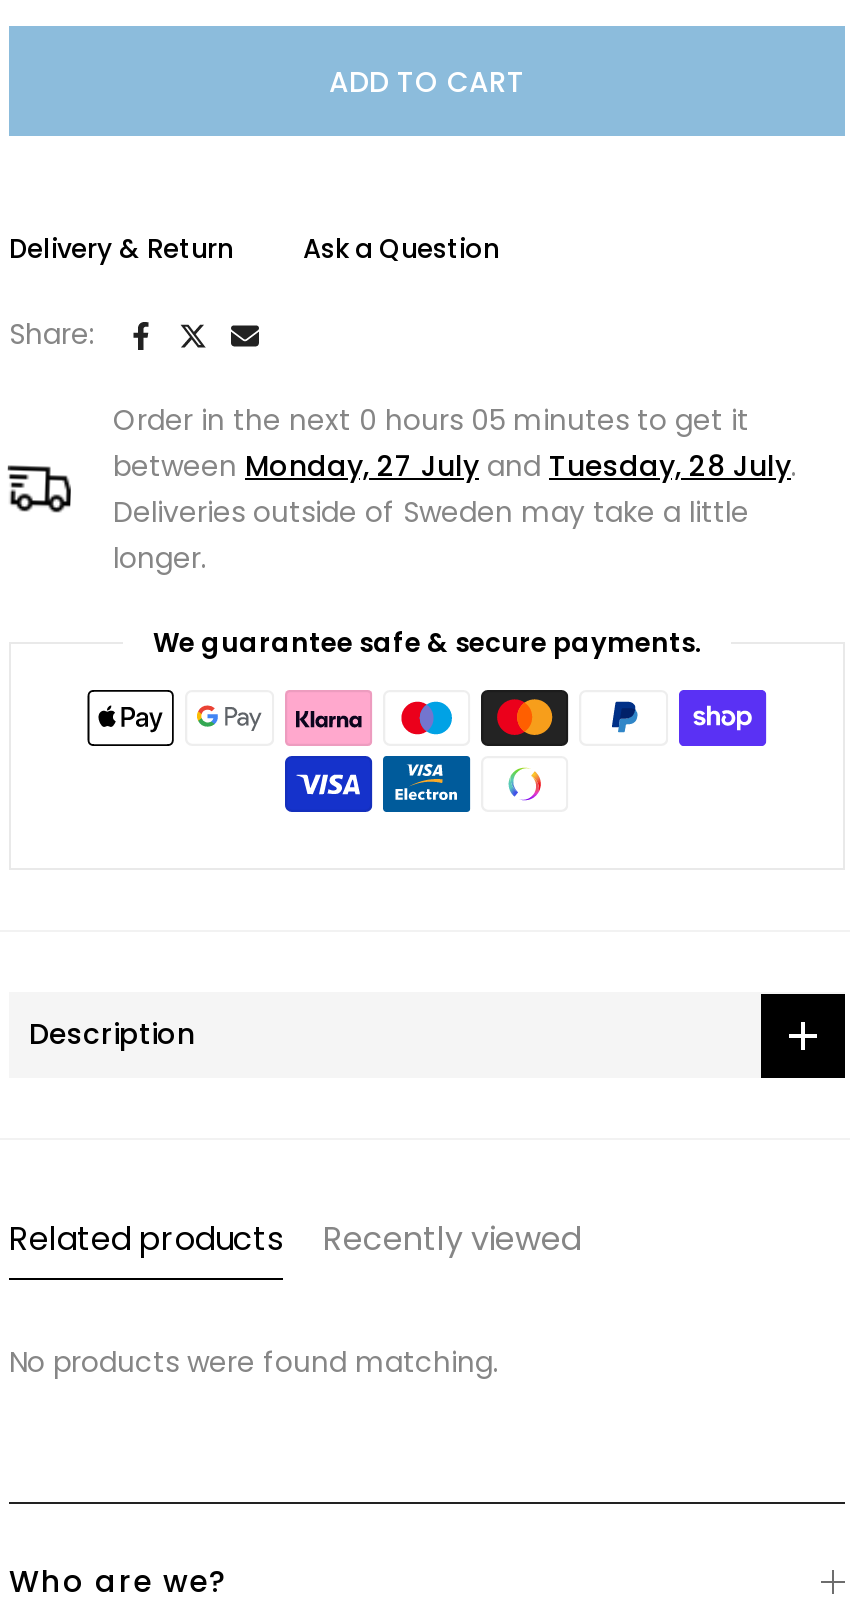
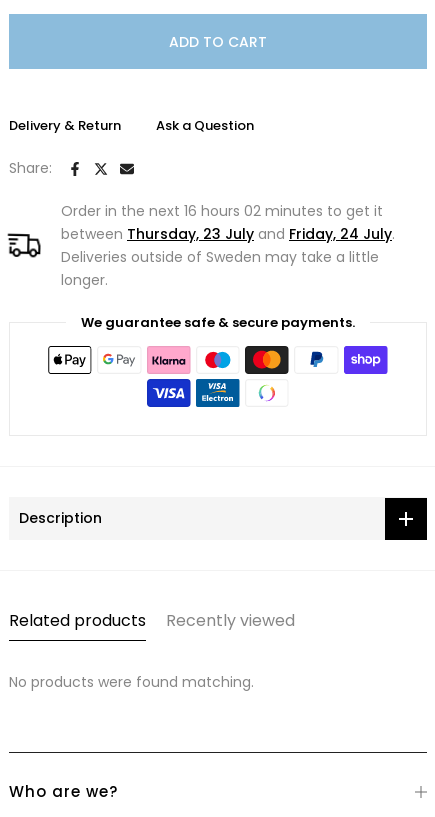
- Order in the next 0 hours 05 minutes to get it
+ Order in the next 16 hours 02 minutes to get it

- between Monday, 27 July and Tuesday, 28 July.
+ between Thursday, 23 July and Friday, 24 July.
